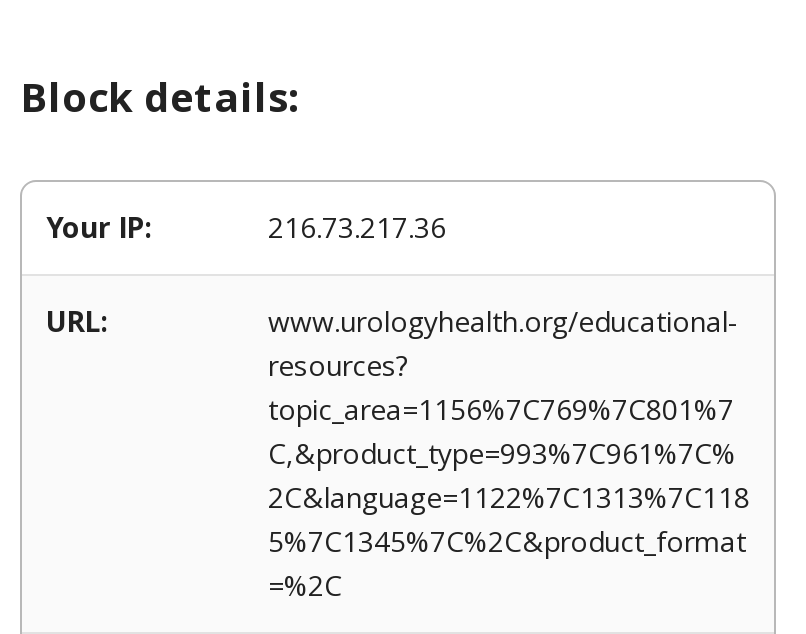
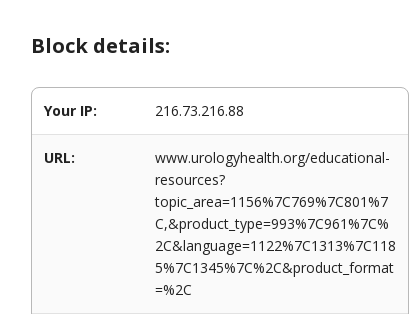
- 216.73.217.36
+ 216.73.216.88
